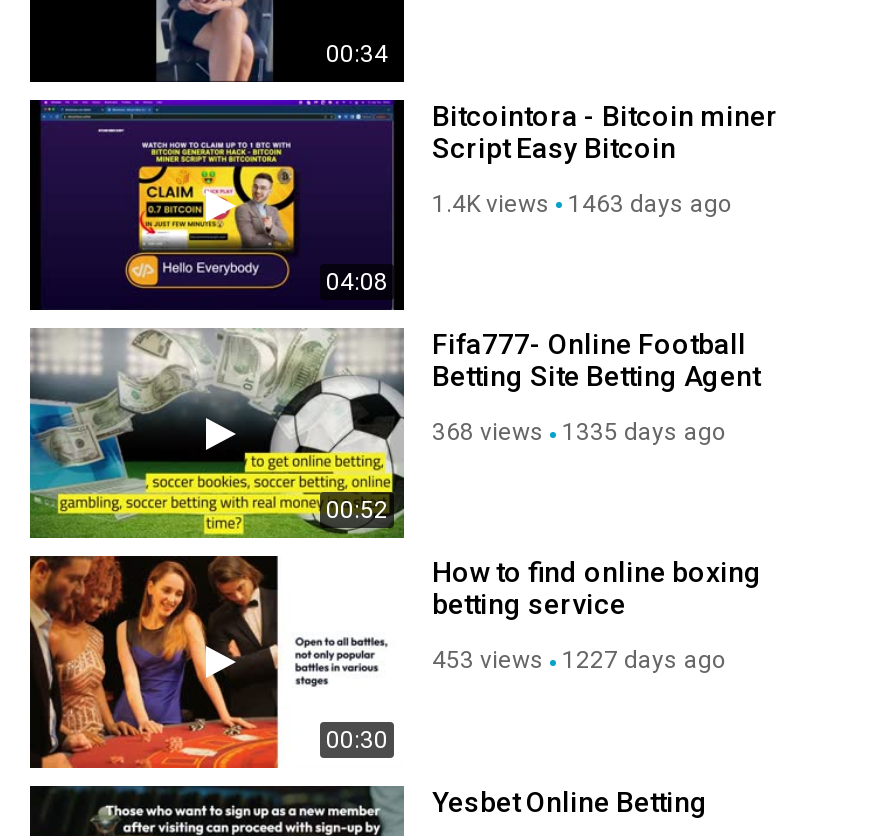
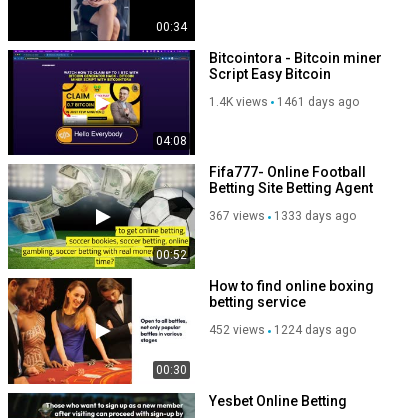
- 1.4K views 1463 days ago
+ 1.4K views 1461 days ago

- 368 views
+ 367 views

- 1335 days ago
+ 1333 days ago

- 453 views
+ 452 views

- 1227 days ago
+ 1224 days ago
